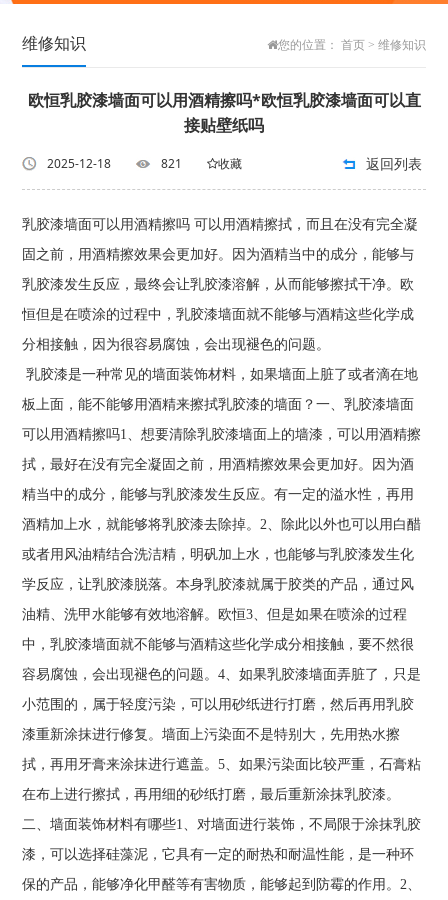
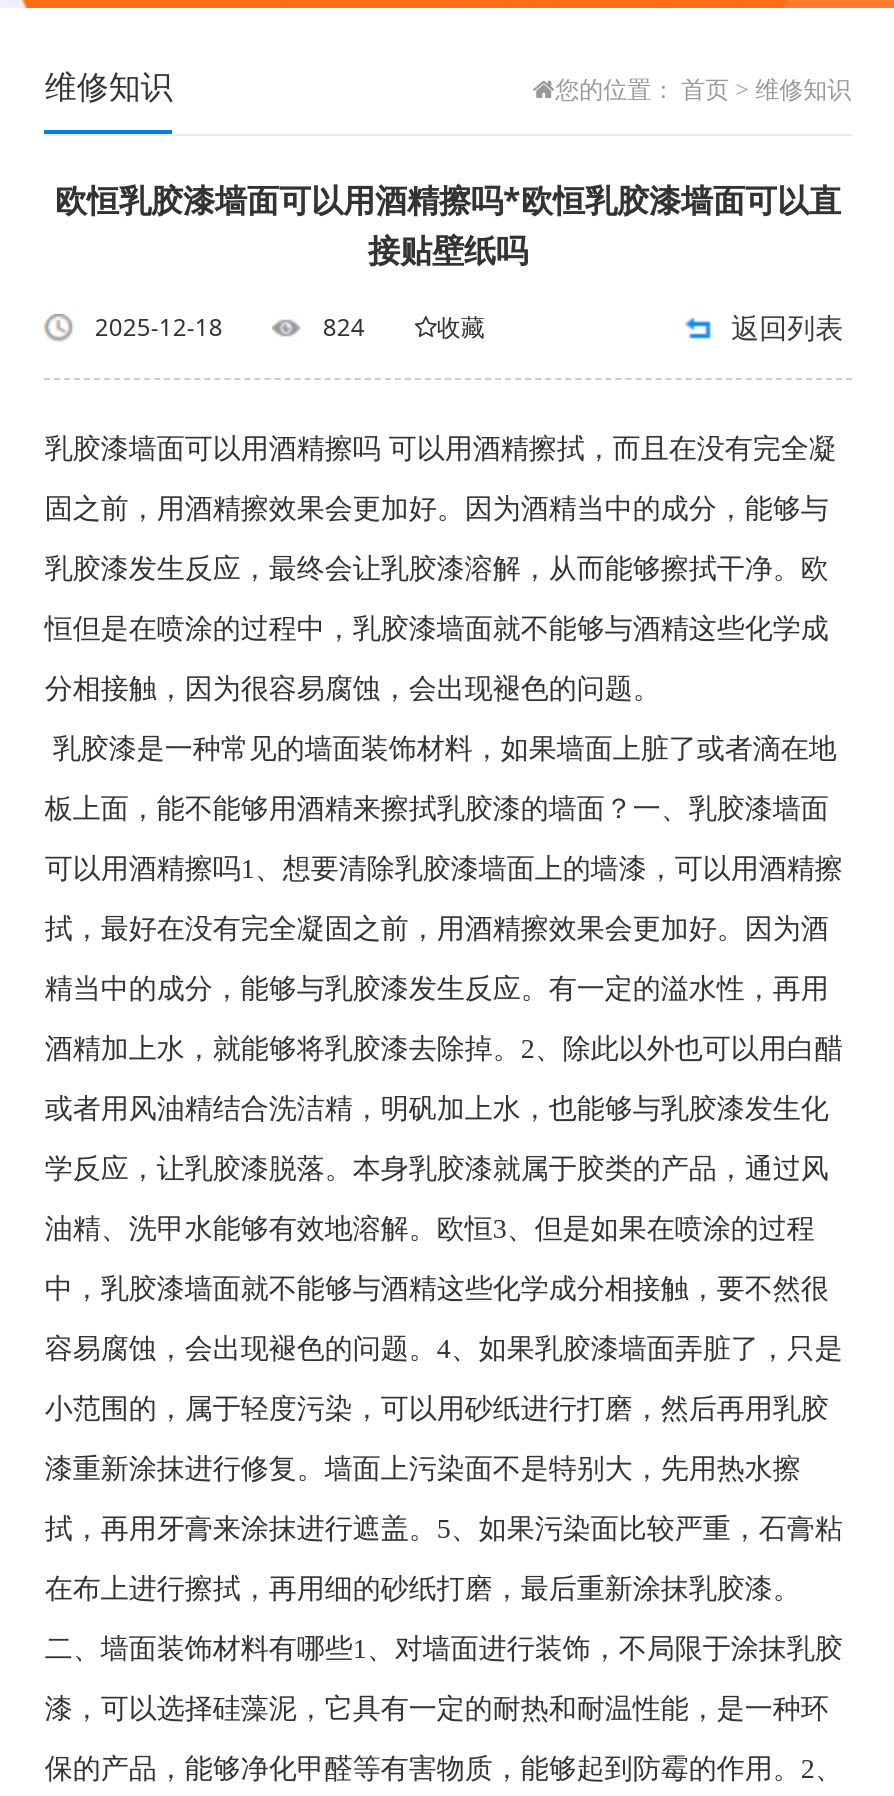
- 821
+ 824
